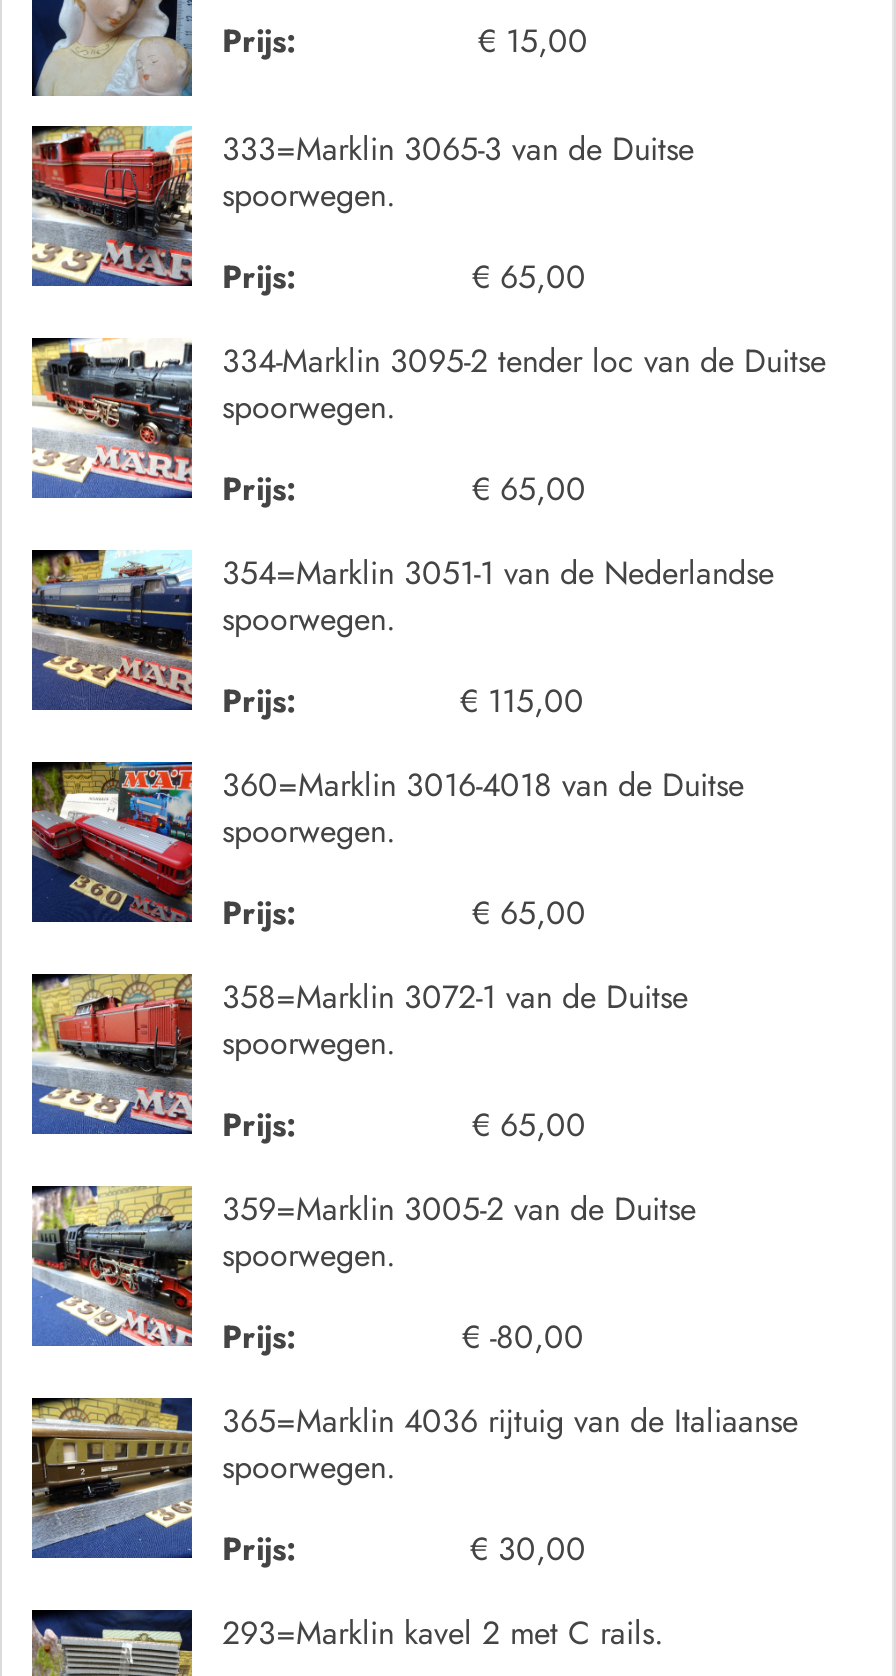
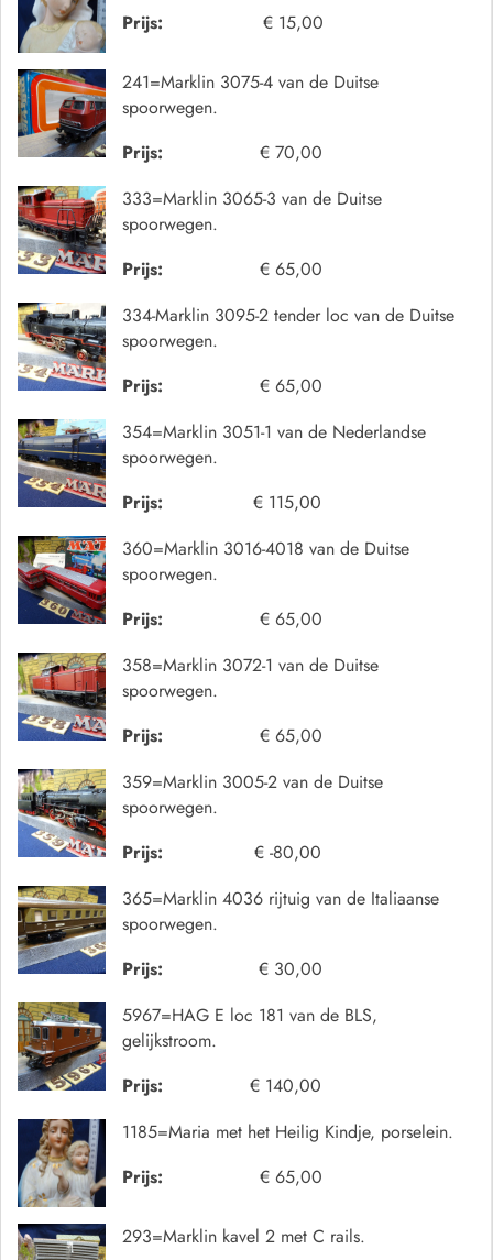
+ [image]
+ 241=Marklin 3075-4 van de Duitse
+ spoorwegen.
+ Prijs:
+ € 70,00

+ [image]
+ 5967=HAG E loc 181 van de BLS,
+ gelijkstroom.
+ Prijs:
+ € 140,00
+ 1185=Maria met het Heilig Kindje, porselein.
+ Prijs:
+ € 65,00

+ [image]
